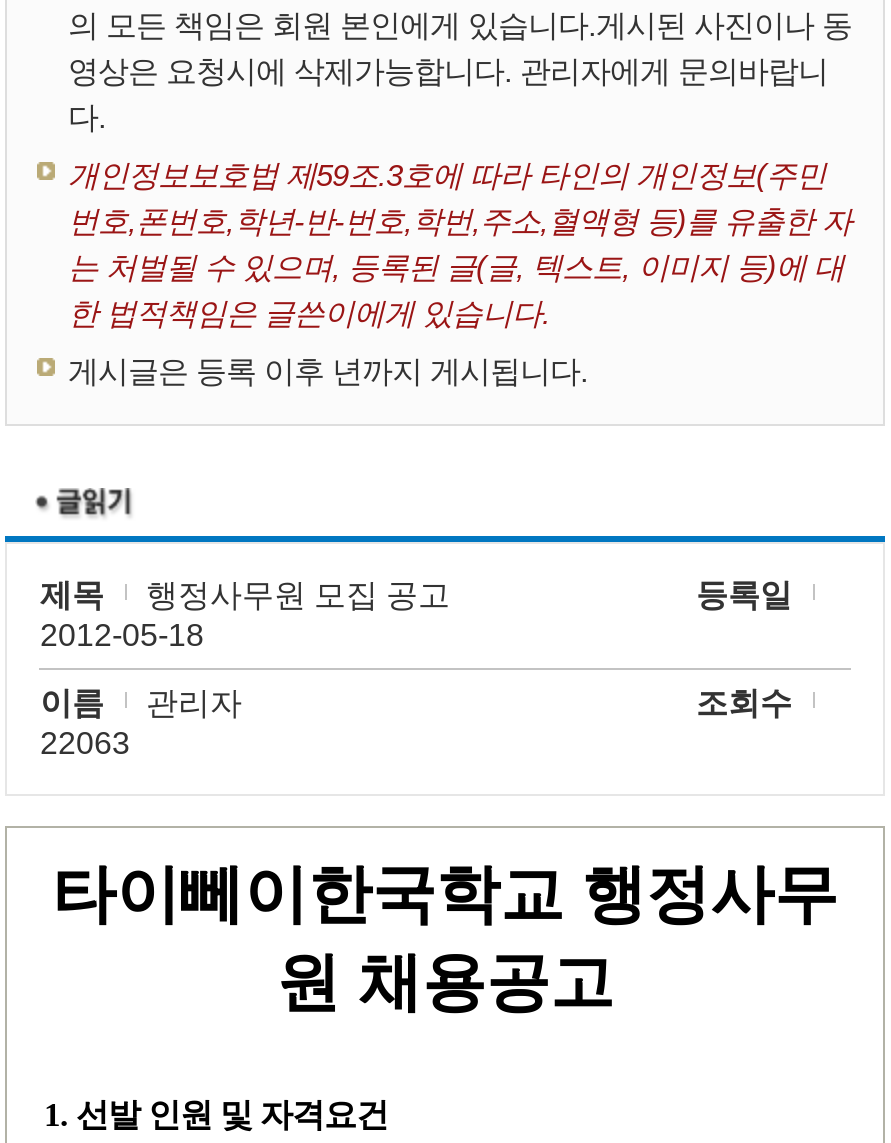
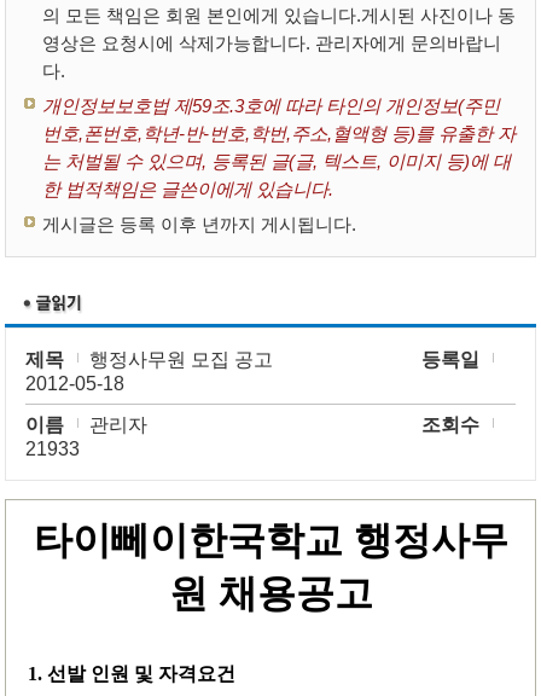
- 22063
+ 21933
